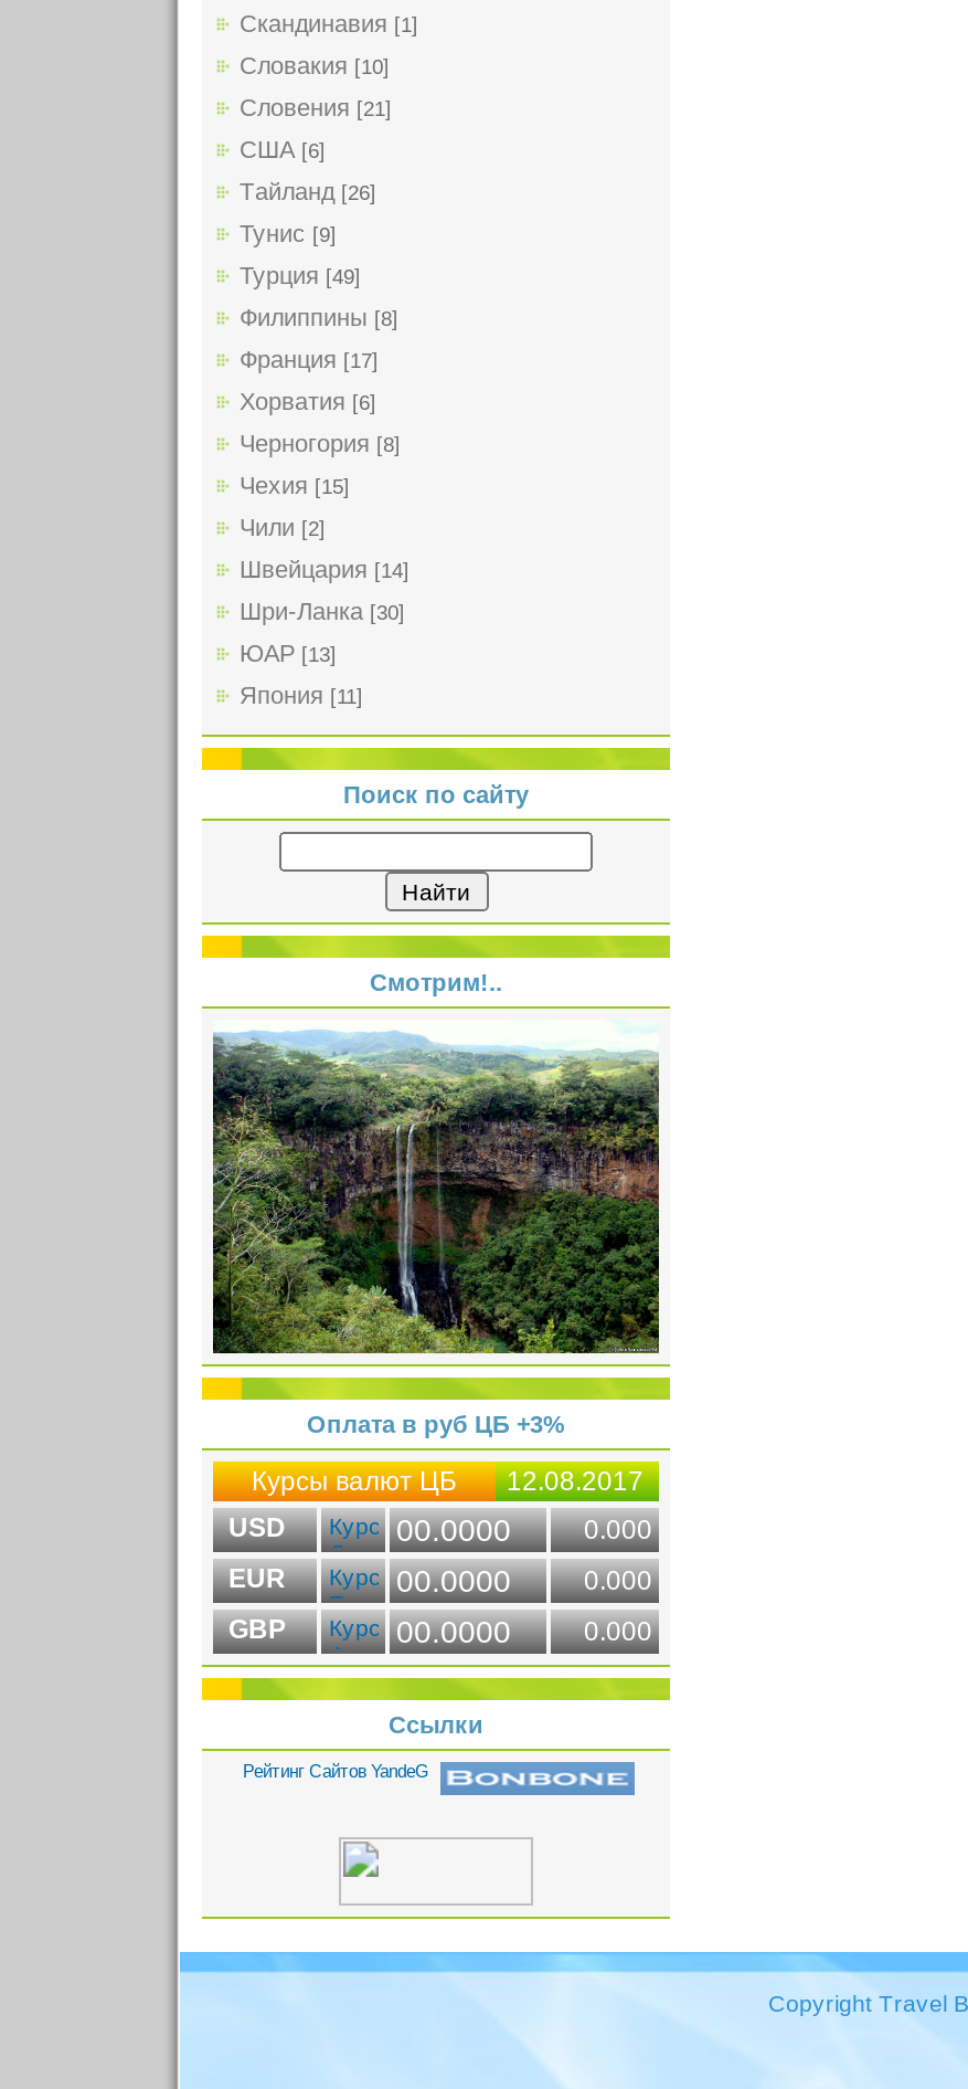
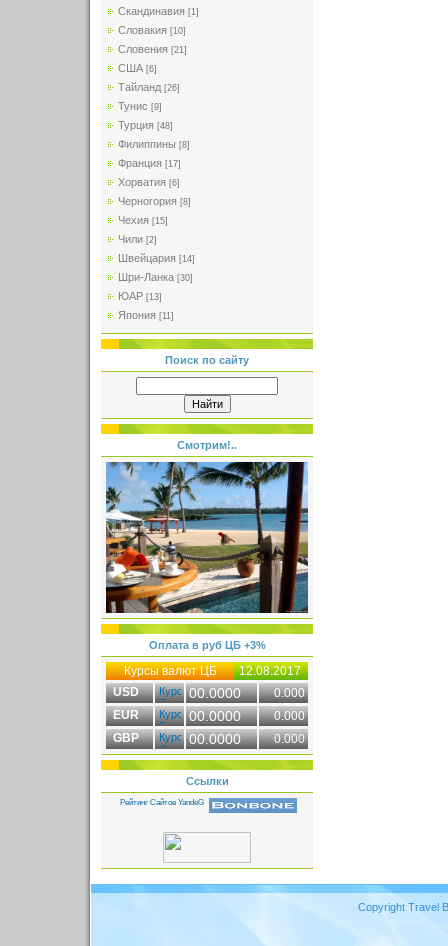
- Турция [49]
+ Турция [48]

- [image]
+ [image]
